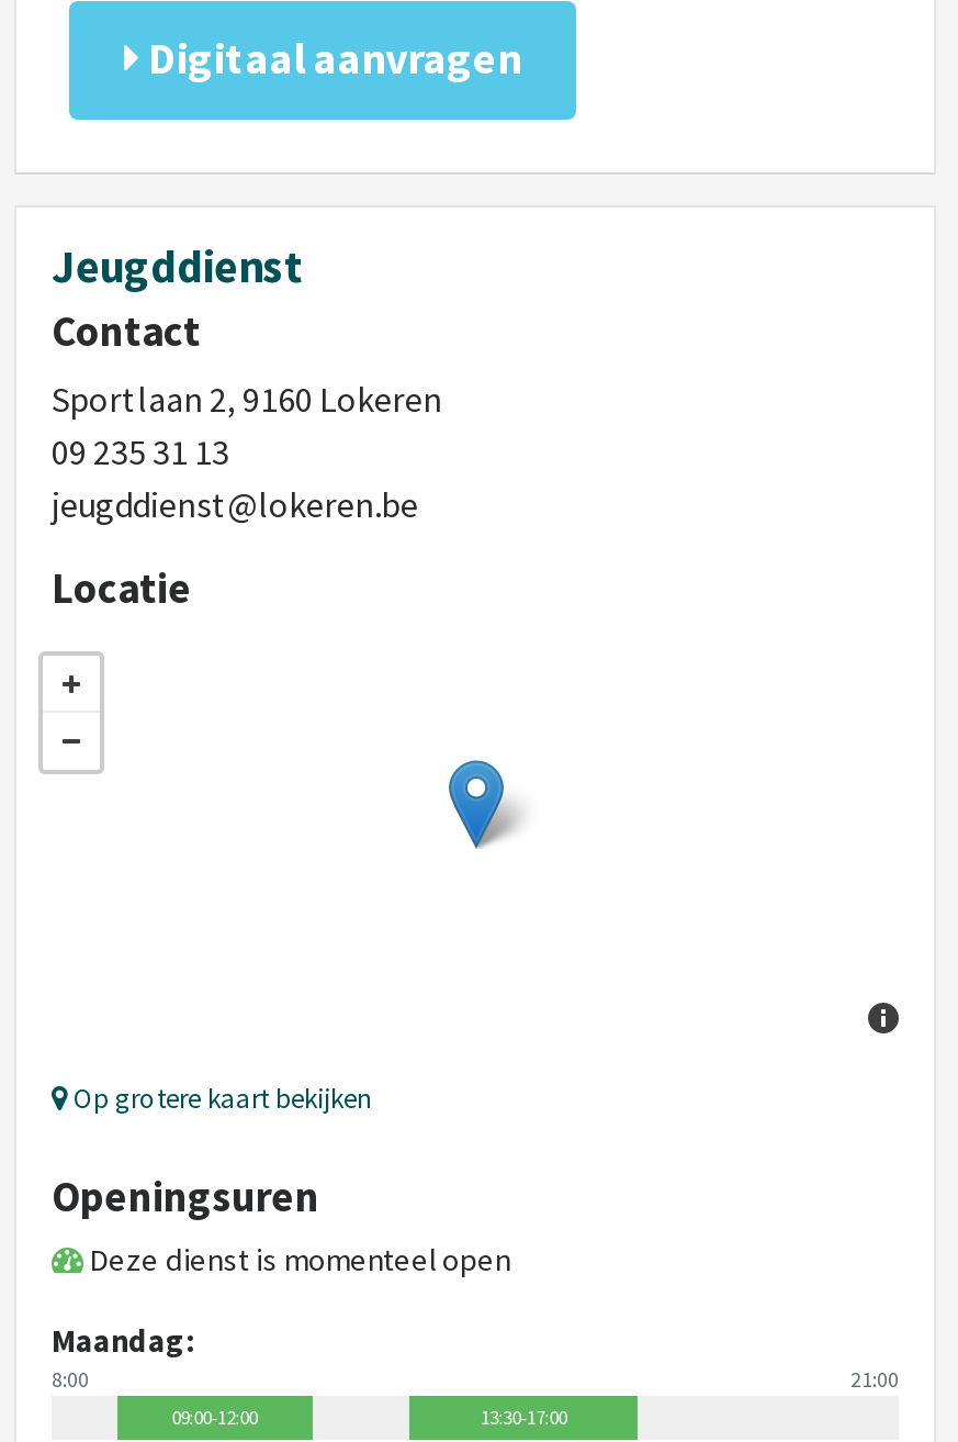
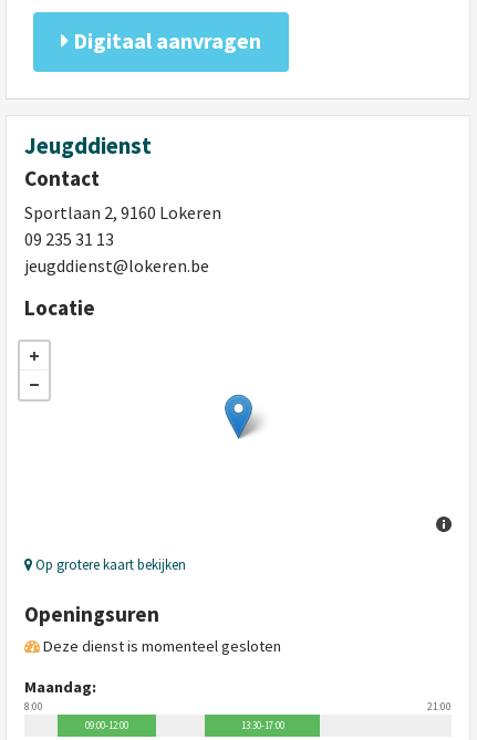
- Deze dienst is momenteel open
+ Deze dienst is momenteel gesloten
